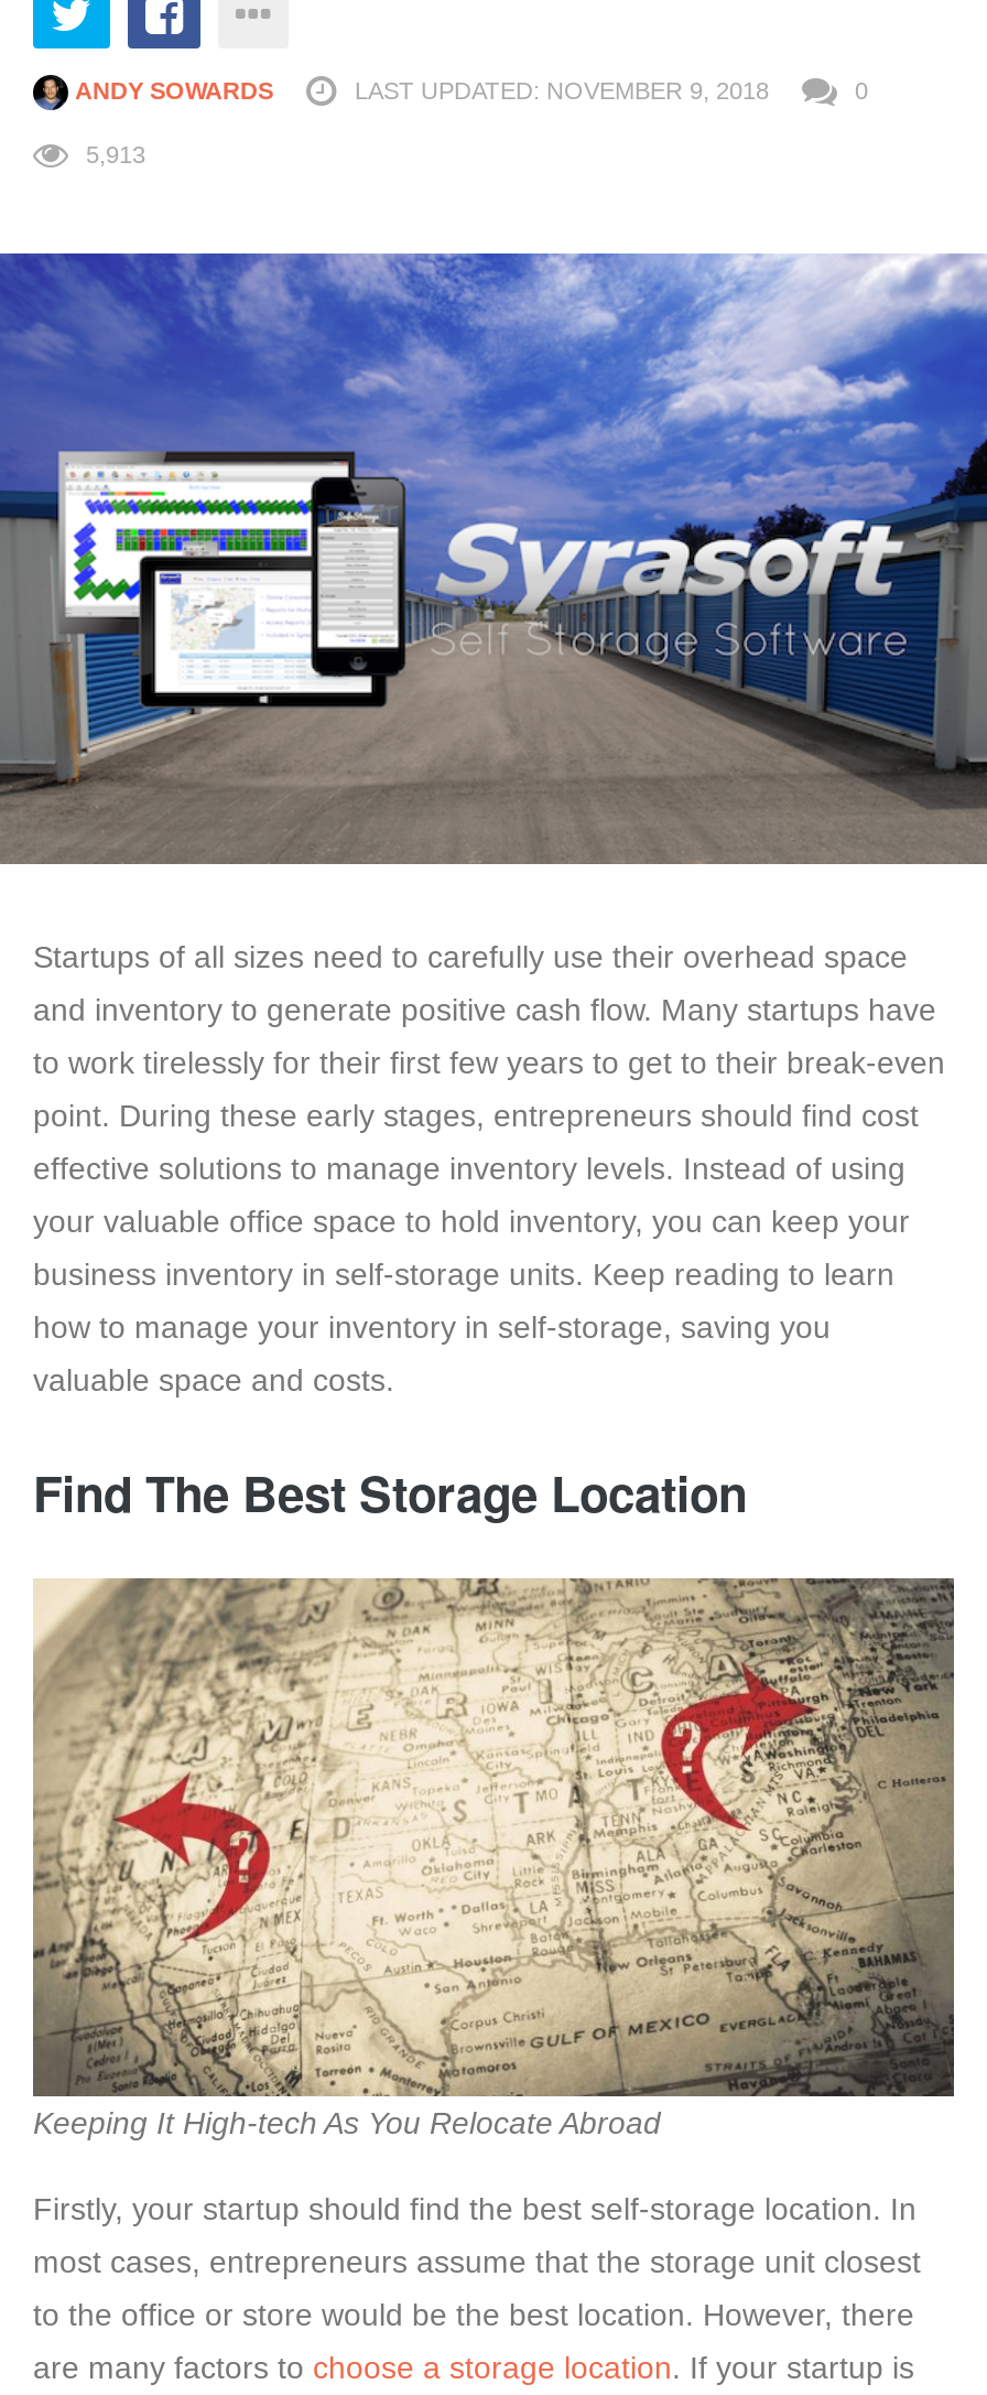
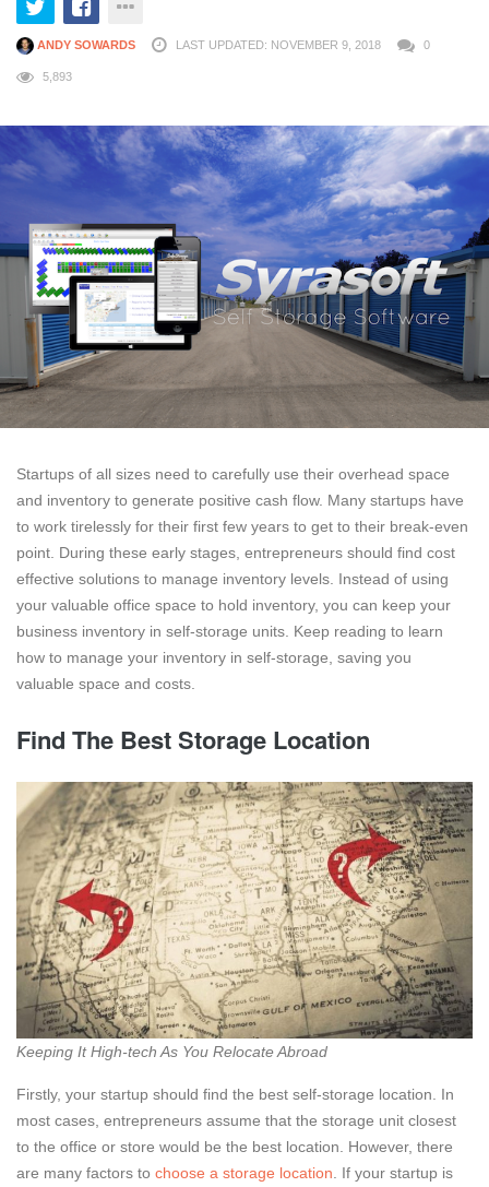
- 5,913
+ 5,893
